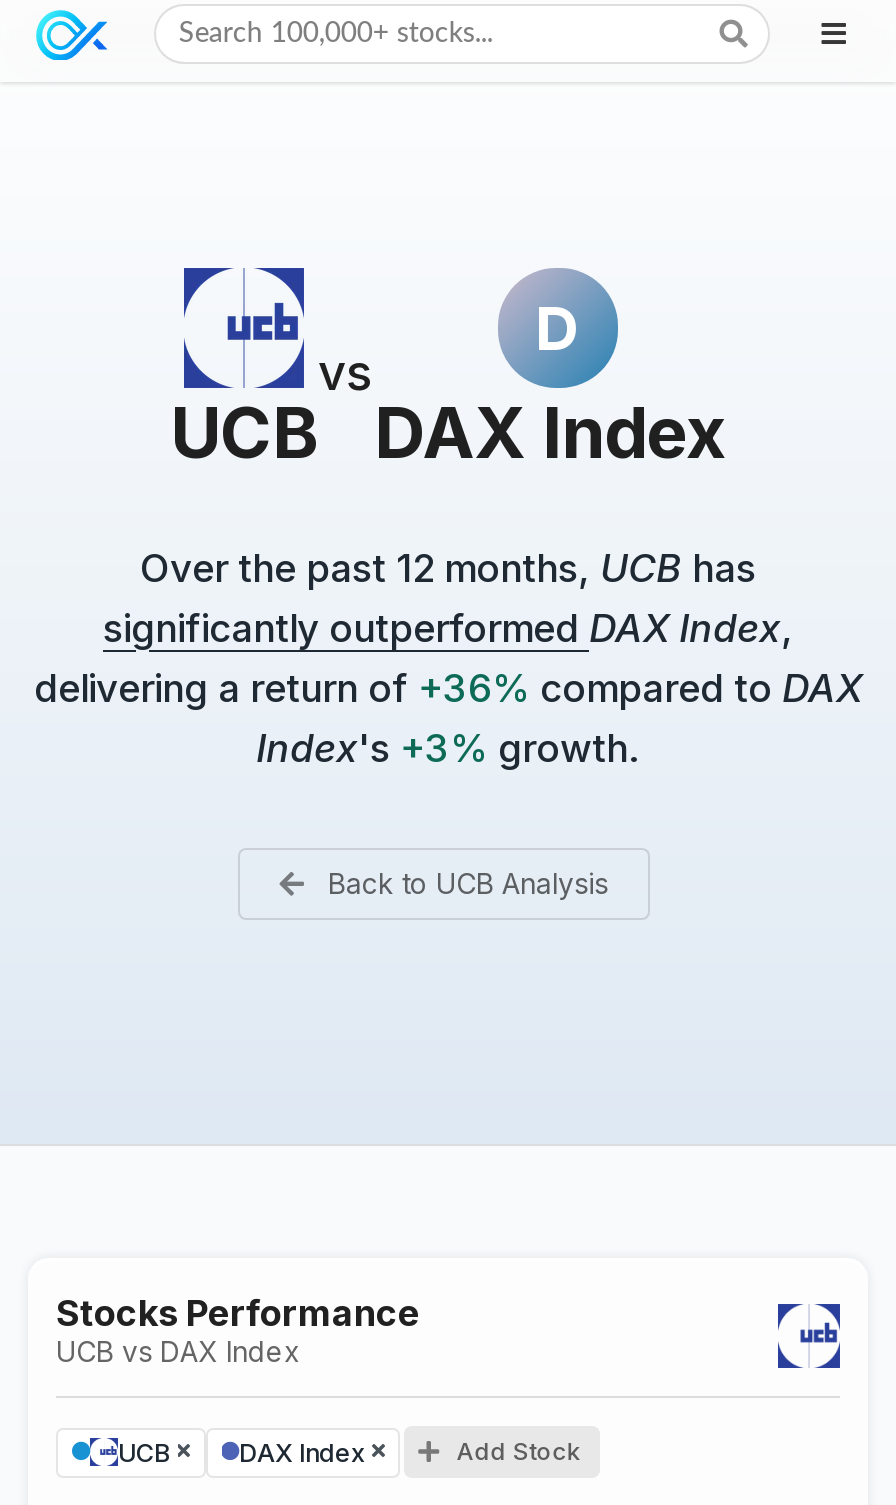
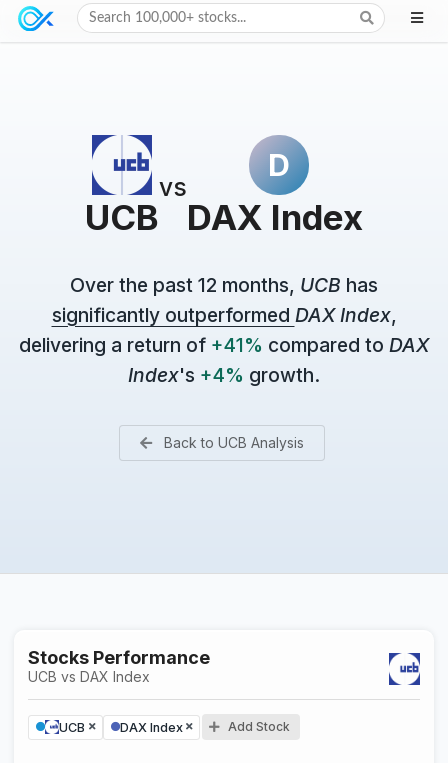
- delivering a return of +36% compared to DAX
+ delivering a return of +41% compared to DAX

- Index's +3% growth.
+ Index's +4% growth.
